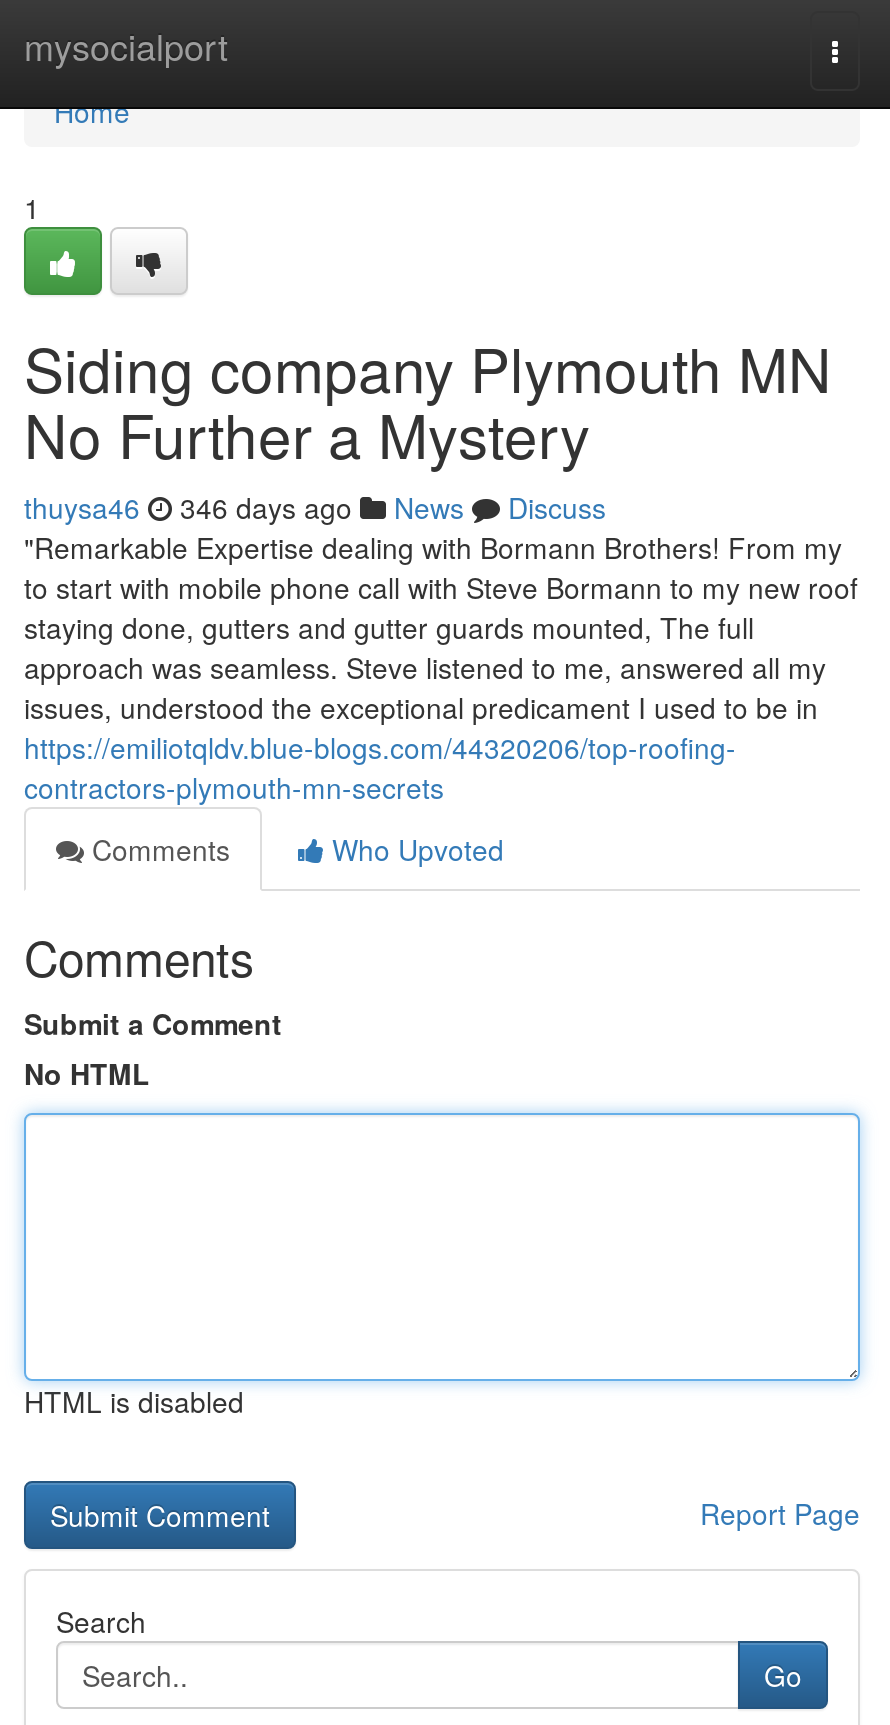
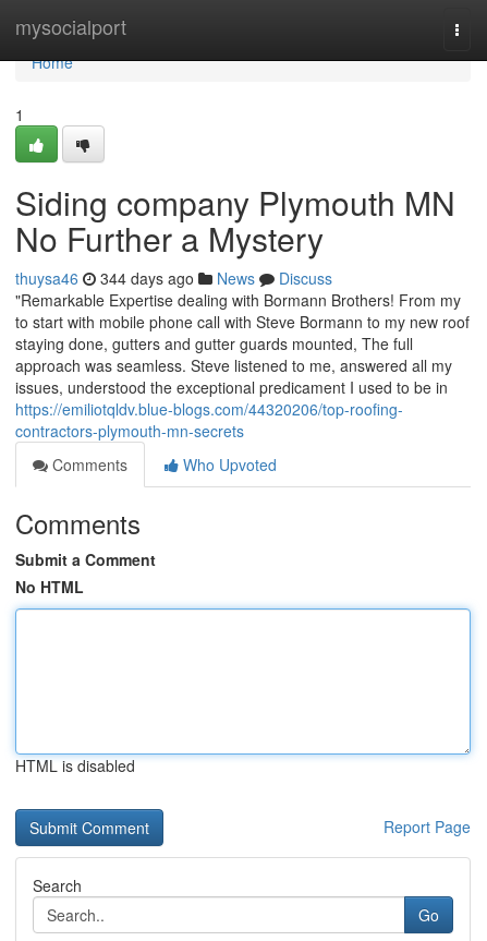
- thuysa46 346 days ago News Discuss
+ thuysa46 344 days ago News Discuss
